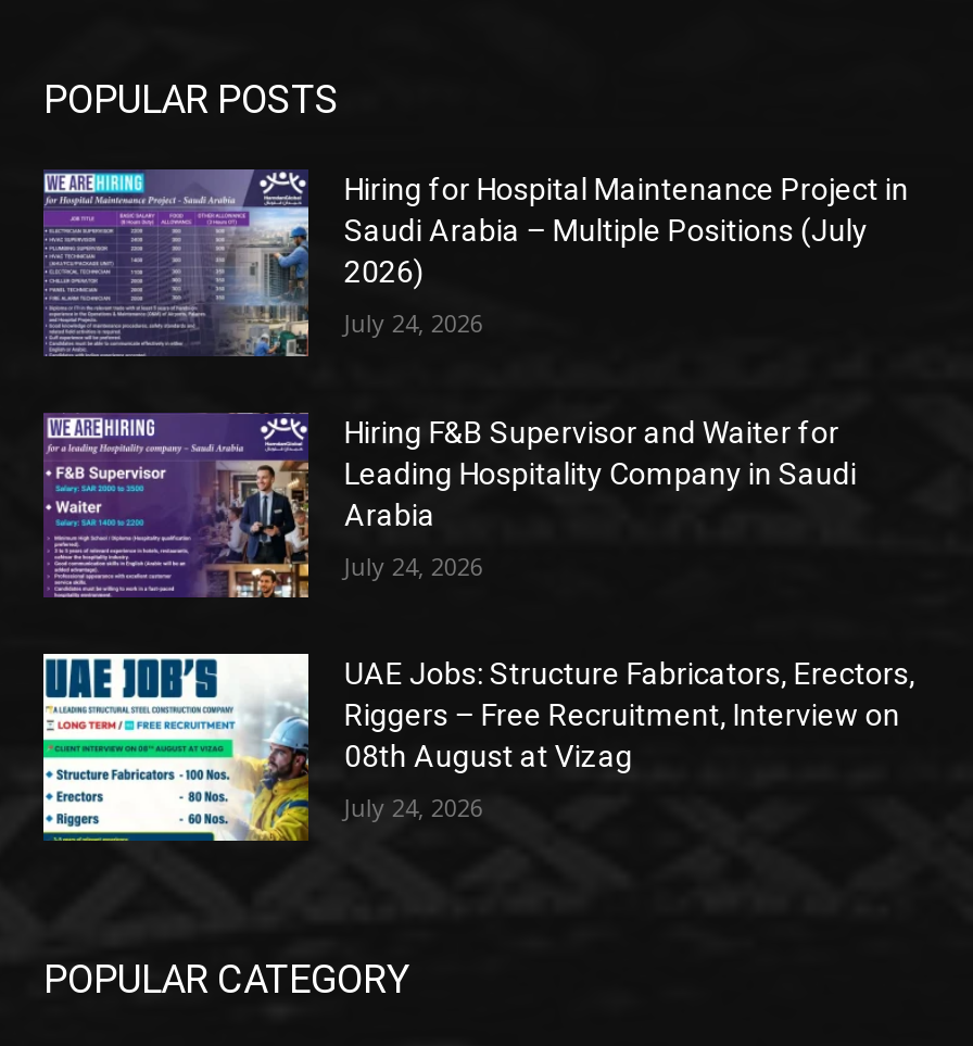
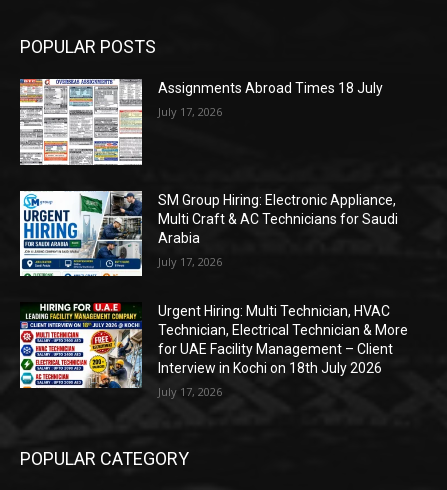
- [image]
- Hiring for Hospital Maintenance Project in
- Saudi Arabia – Multiple Positions (July
- 2026)
+ [image]
+ Assignments Abroad Times 18 July

- July 24, 2026
+ July 17, 2026

- [image]
- Hiring F&B Supervisor and Waiter for
- Leading Hospitality Company in Saudi
+ [image]
+ SM Group Hiring: Electronic Appliance,
+ Multi Craft & AC Technicians for Saudi

- July 24, 2026
+ July 17, 2026

- [image]
- UAE Jobs: Structure Fabricators, Erectors,
- Riggers – Free Recruitment, Interview on
- 08th August at Vizag
+ [image]
+ Urgent Hiring: Multi Technician, HVAC
+ Technician, Electrical Technician & More
+ for UAE Facility Management – Client
+ Interview in Kochi on 18th July 2026

- July 24, 2026
+ July 17, 2026
